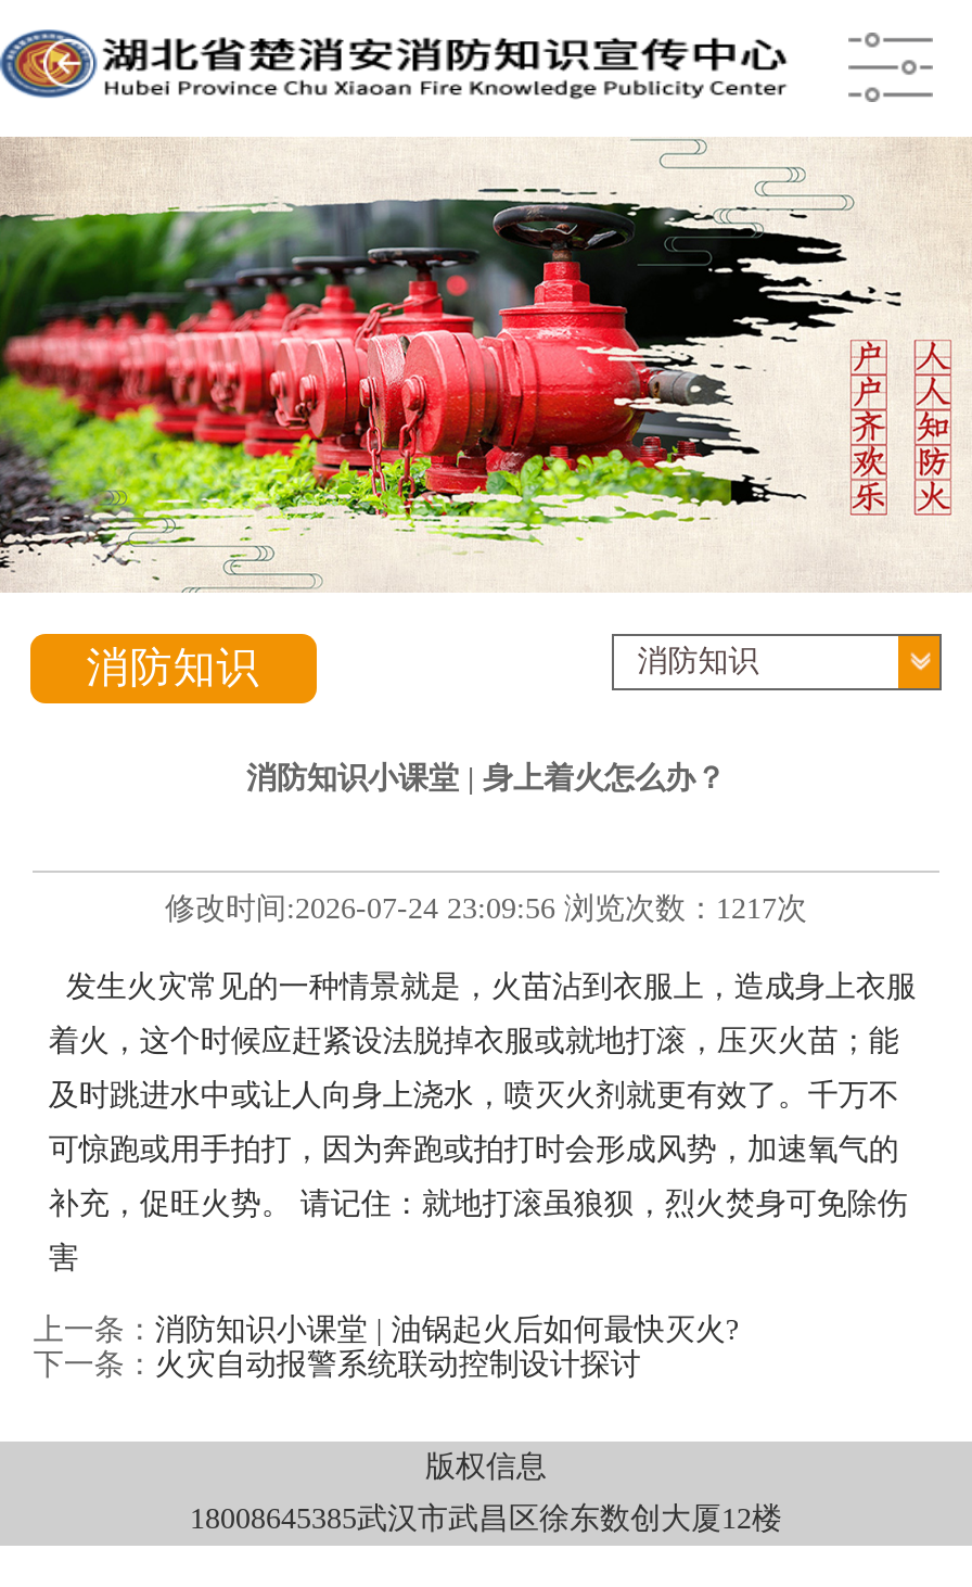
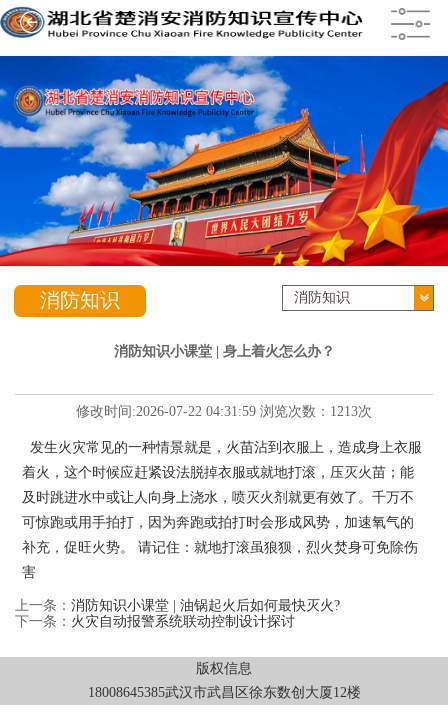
- [image]
+ [image]

- 修改时间:2026-07-24 23:09:56 浏览次数：1217次
+ 修改时间:2026-07-22 04:31:59 浏览次数：1213次
